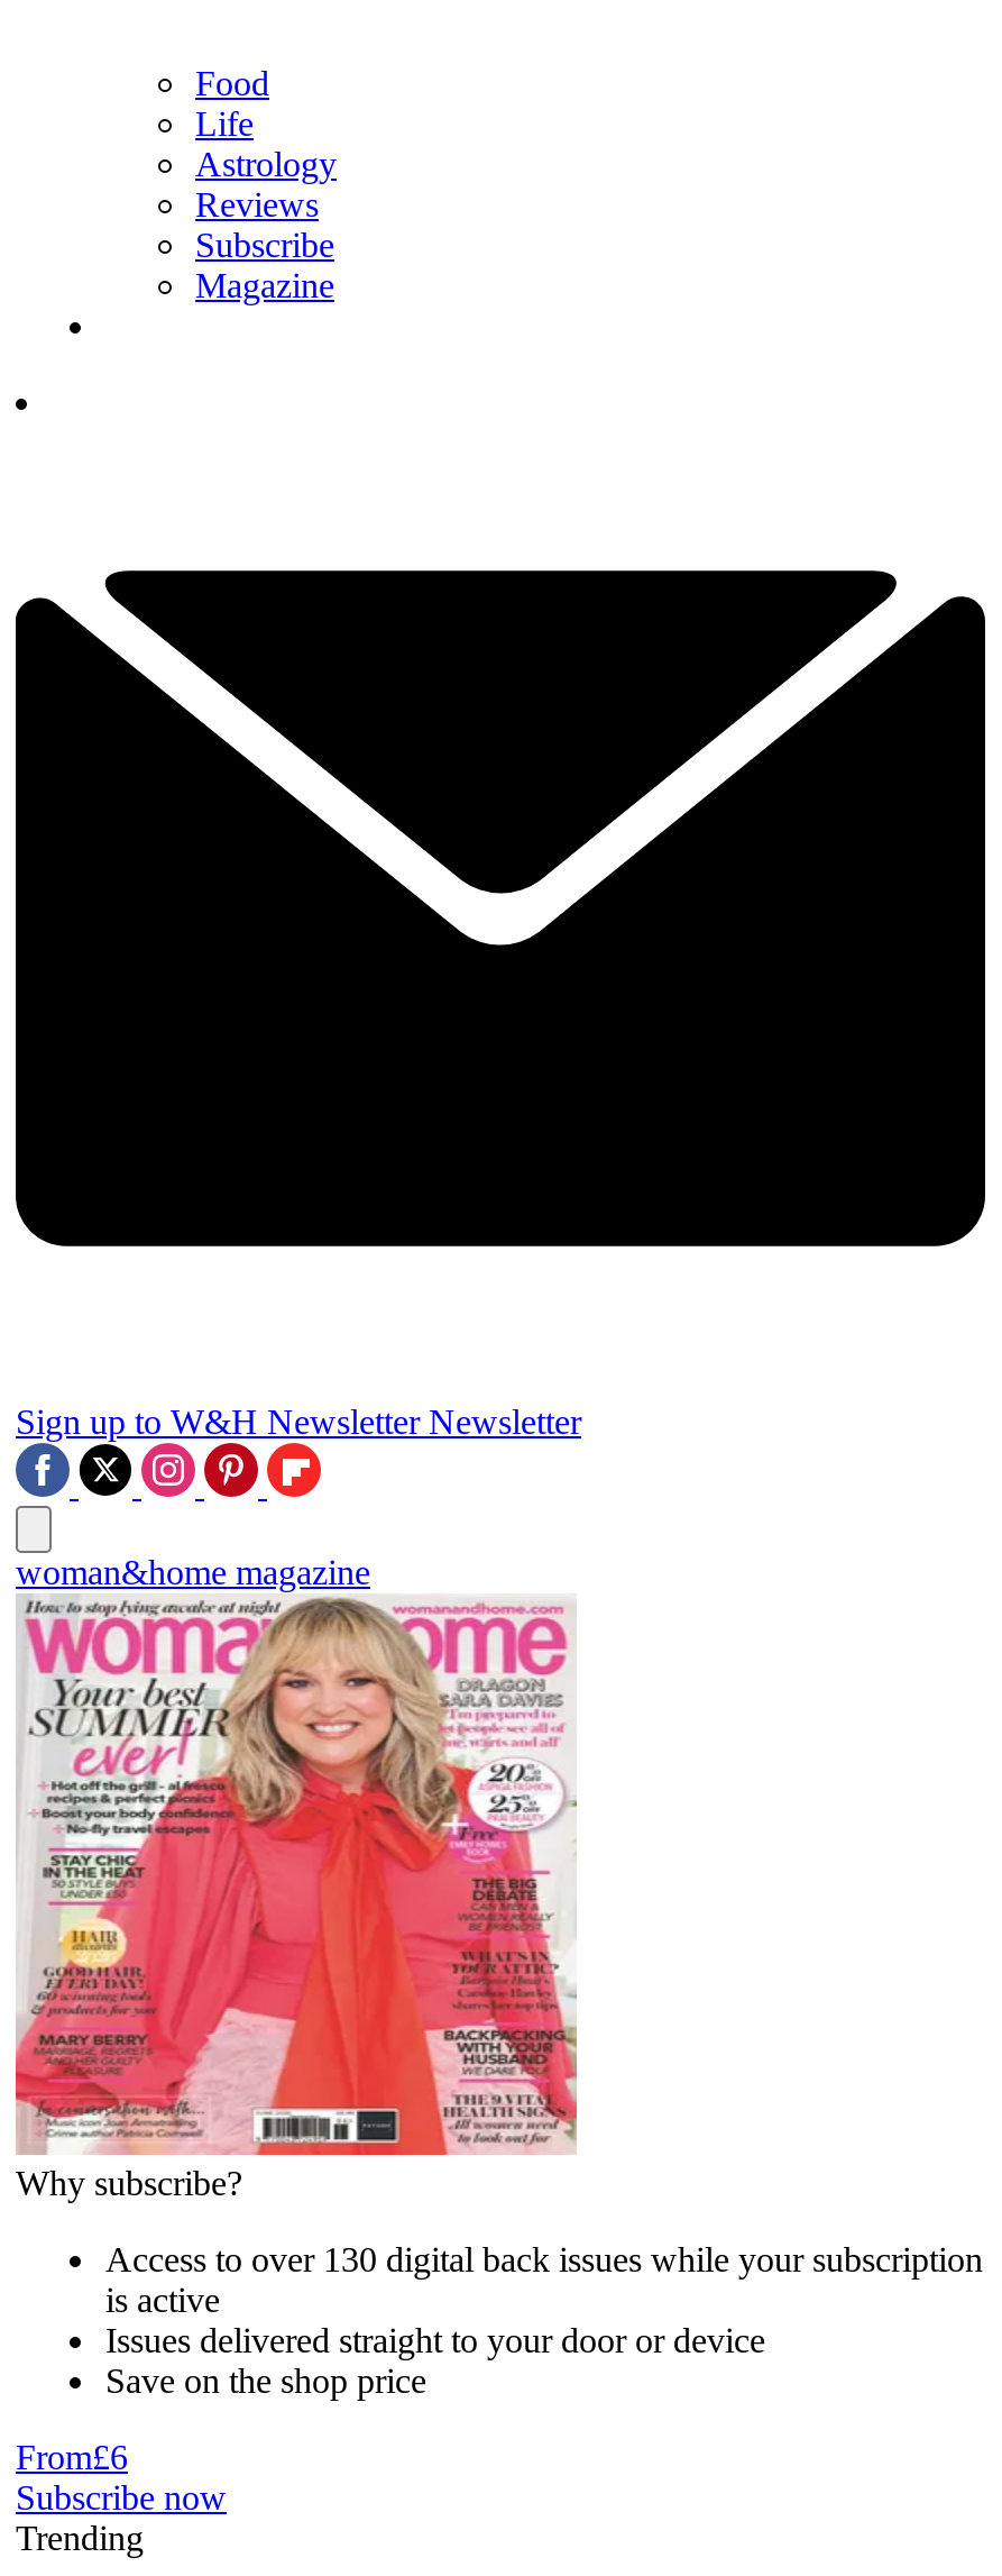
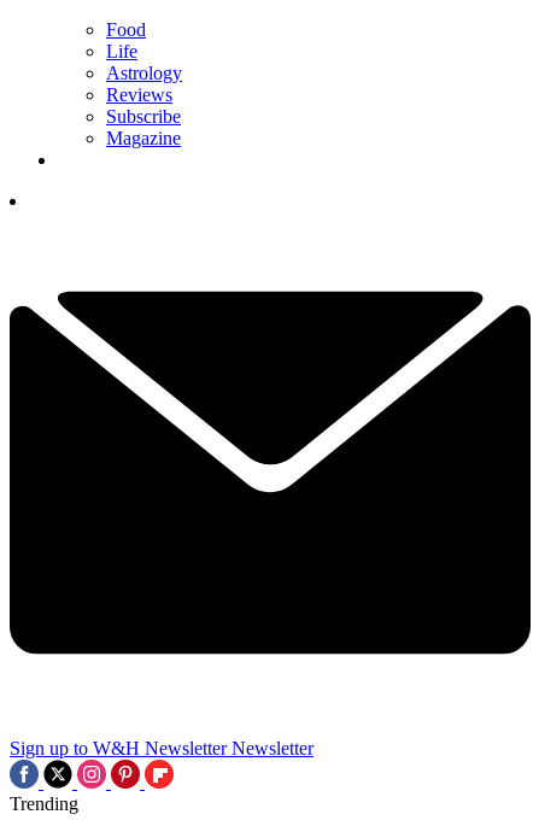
- woman&home magazine

- [image]
- Why subscribe?
- Access to over 130 digital back issues while your subscription
- is active
- Issues delivered straight to your door or device
- Save on the shop price
- From£6
- Subscribe now
